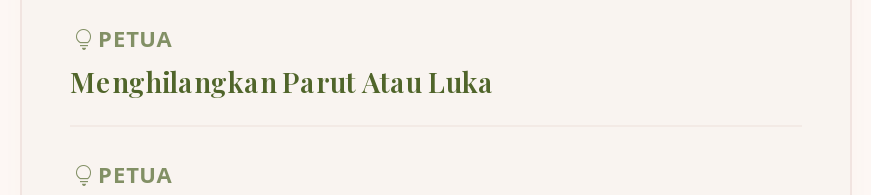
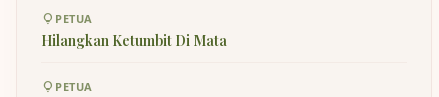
- Menghilangkan Parut Atau Luka
+ Hilangkan Ketumbit Di Mata
